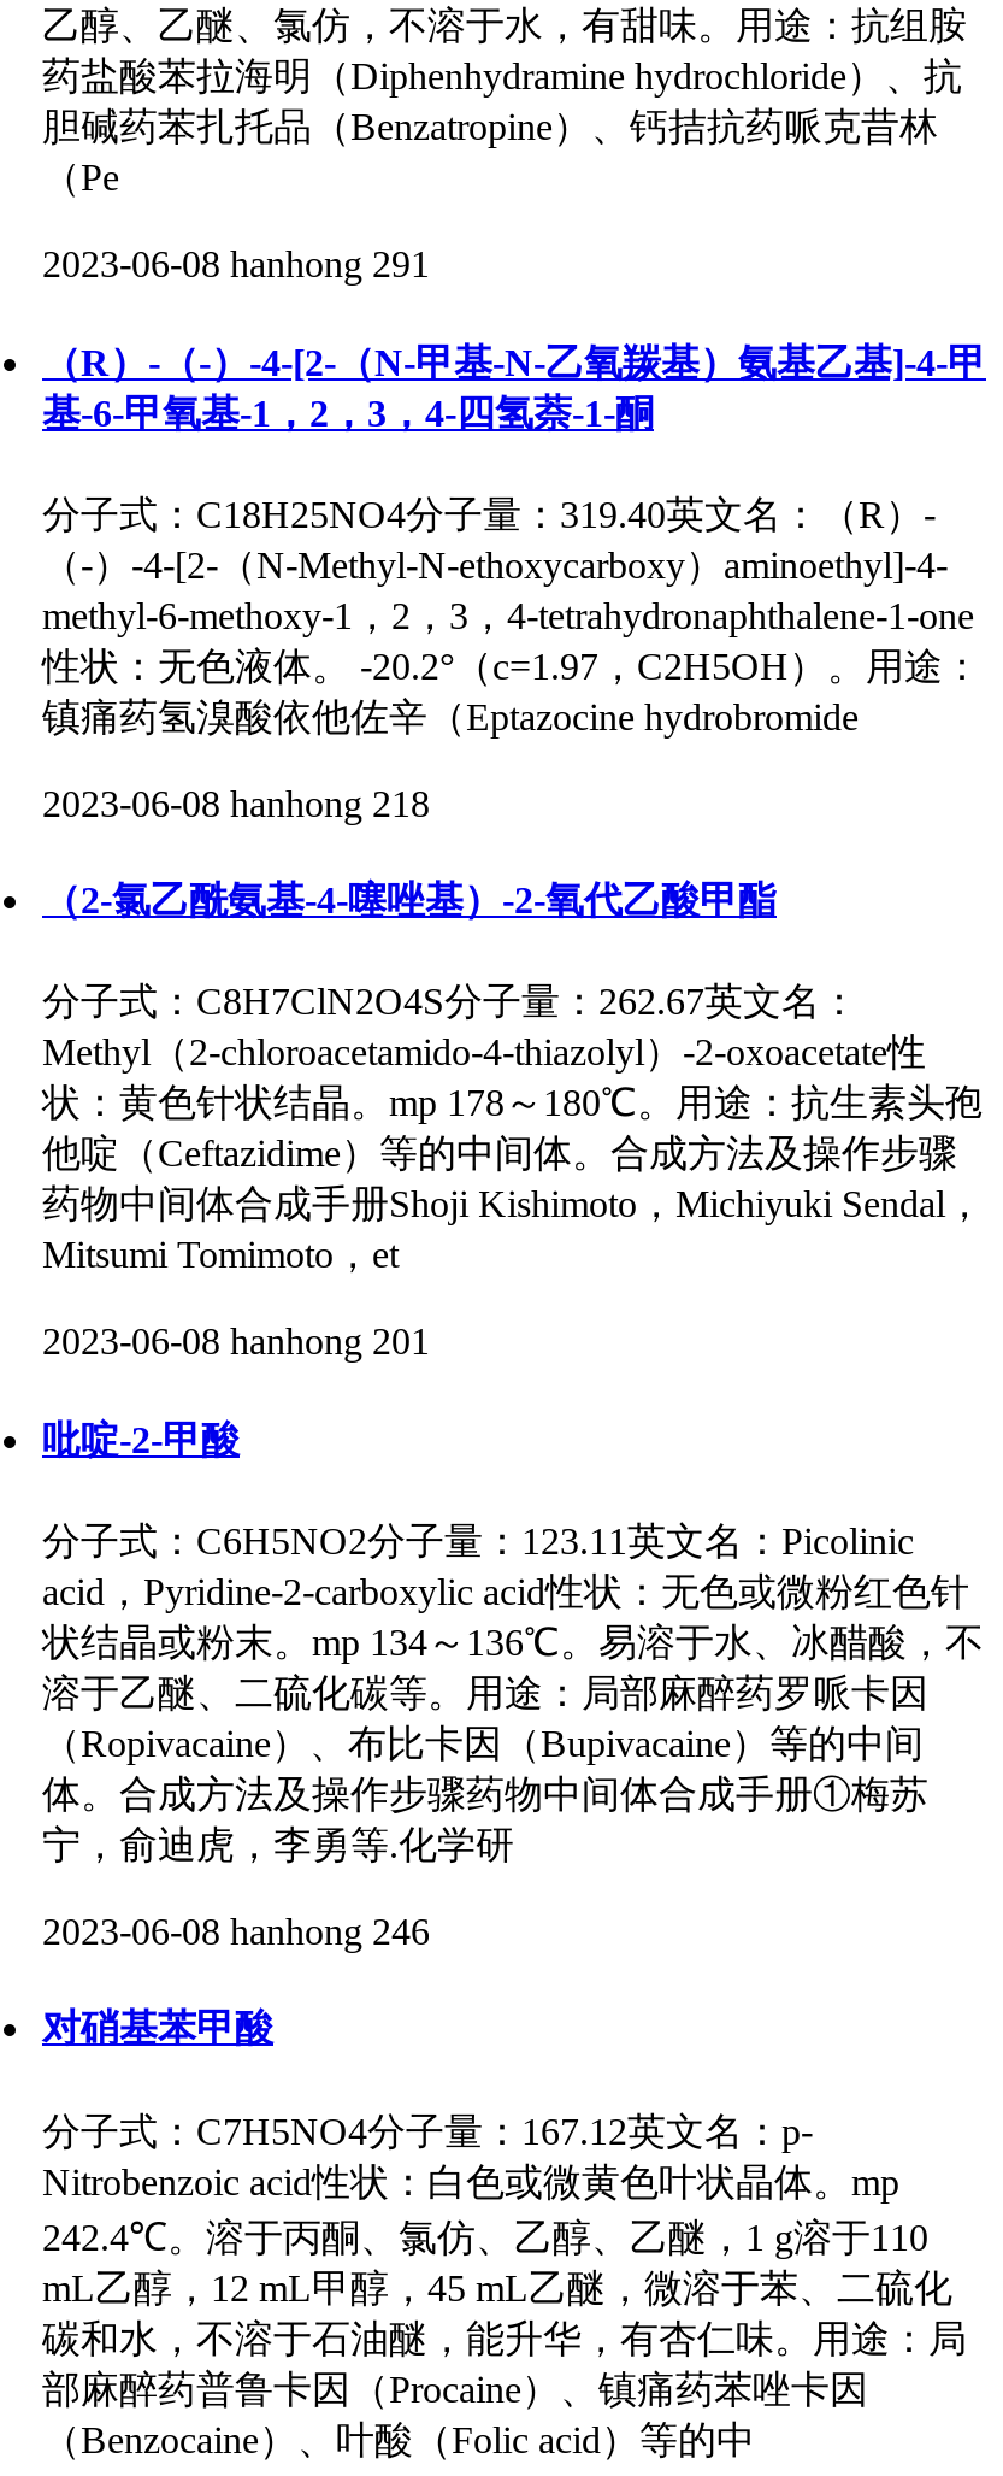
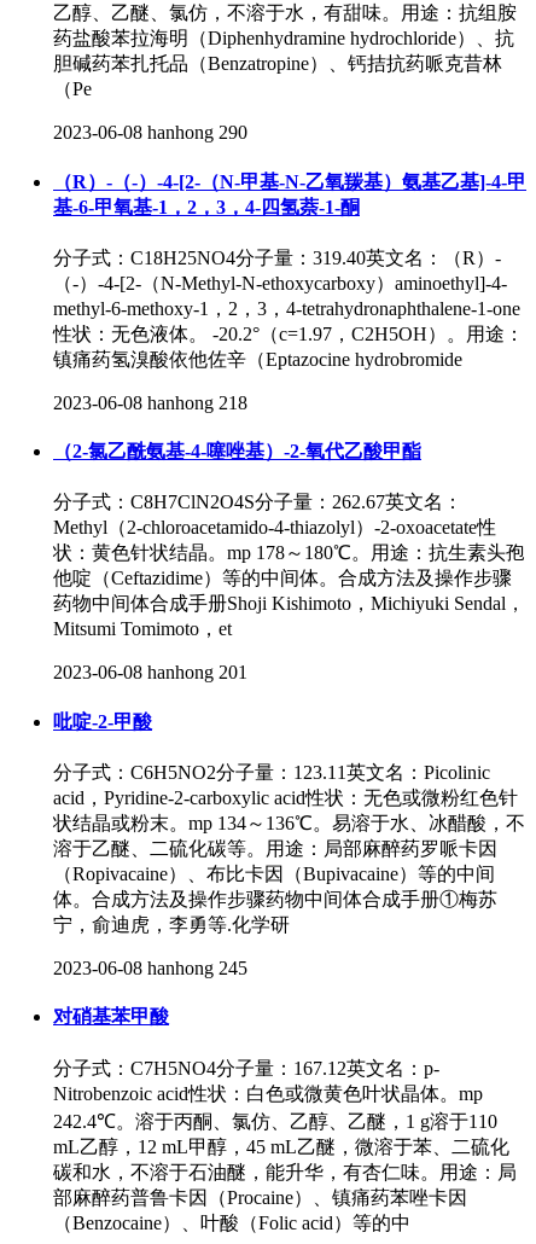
- 2023-06-08 hanhong 291
+ 2023-06-08 hanhong 290

- 2023-06-08 hanhong 246
+ 2023-06-08 hanhong 245
